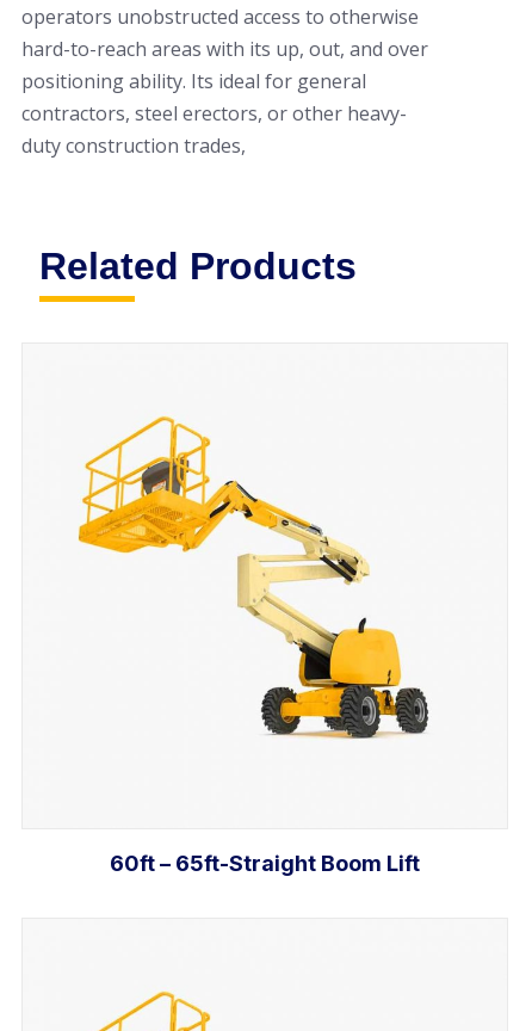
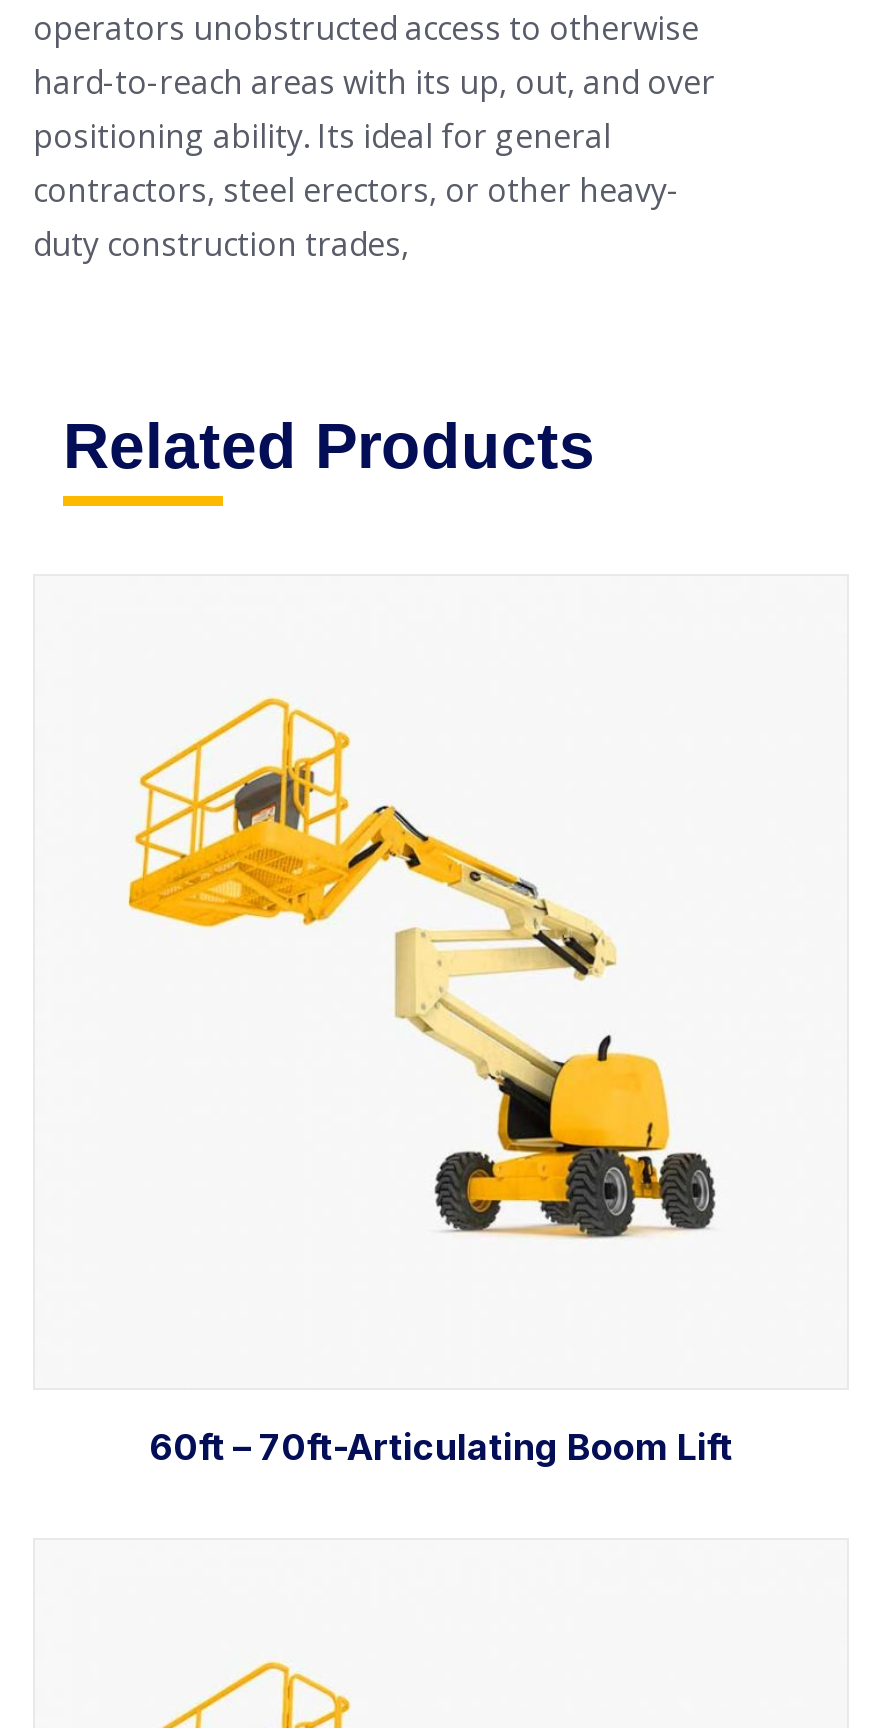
- 60ft – 65ft-Straight Boom Lift
+ 60ft – 70ft-Articulating Boom Lift
